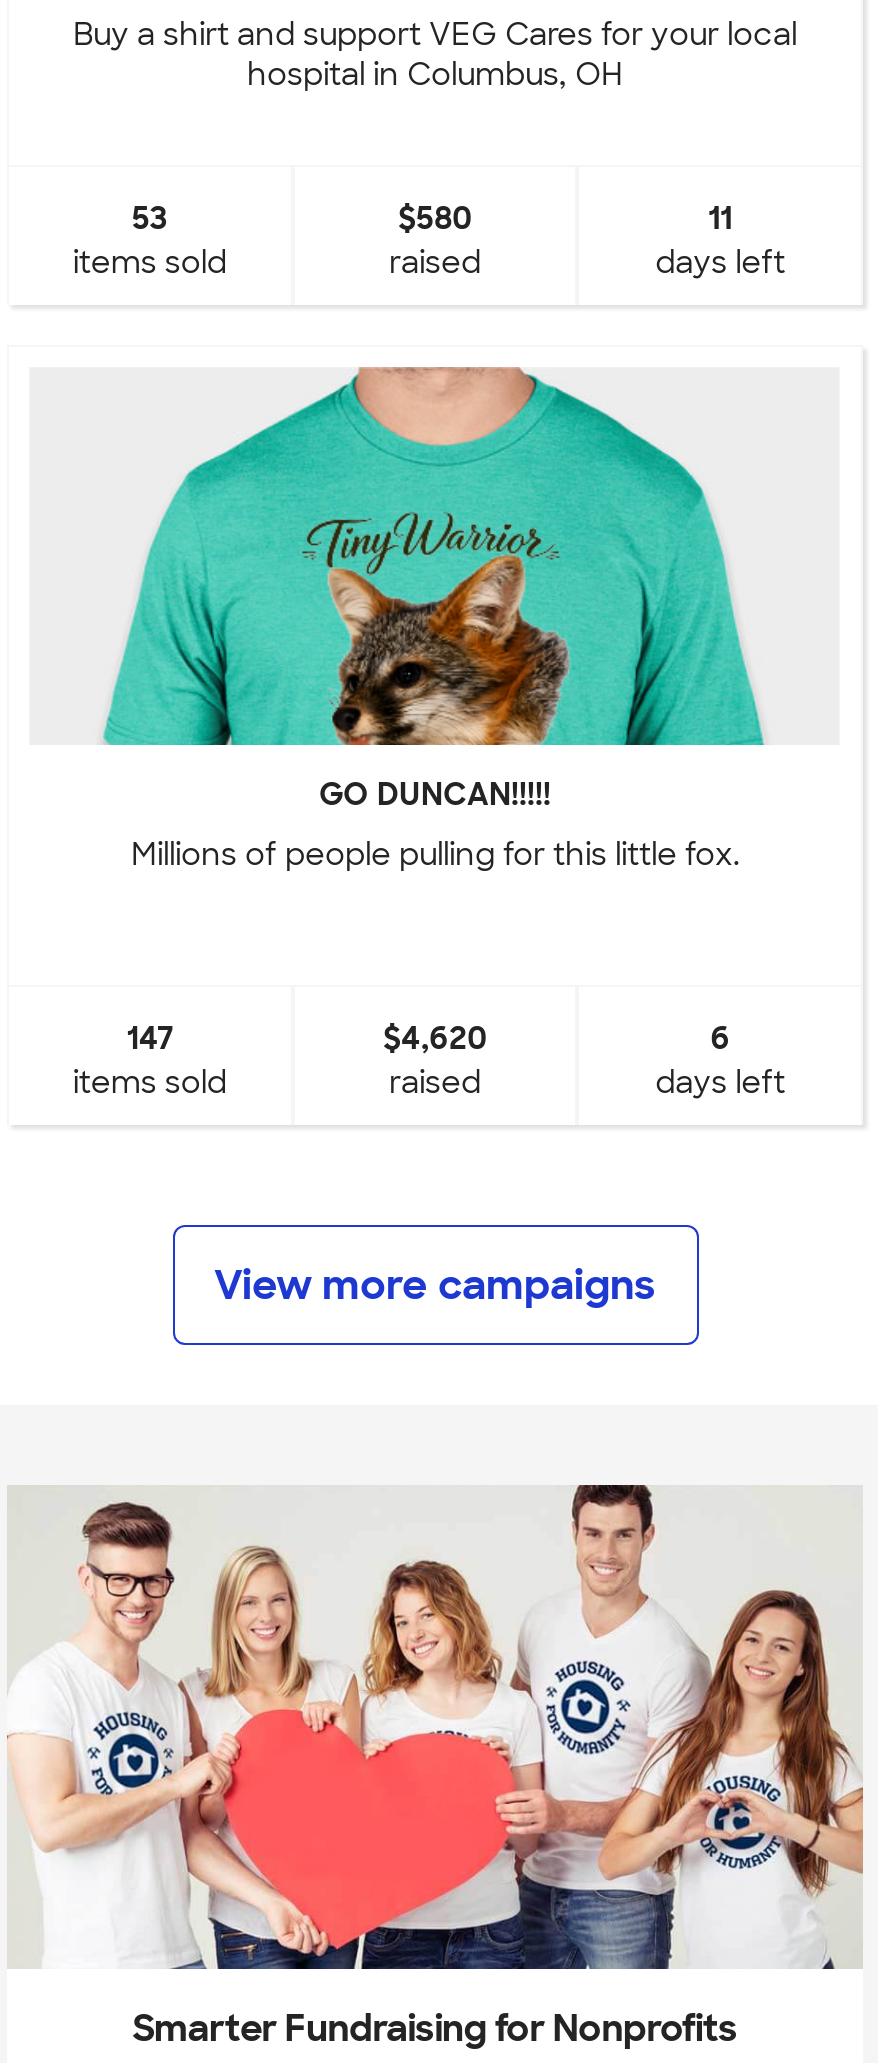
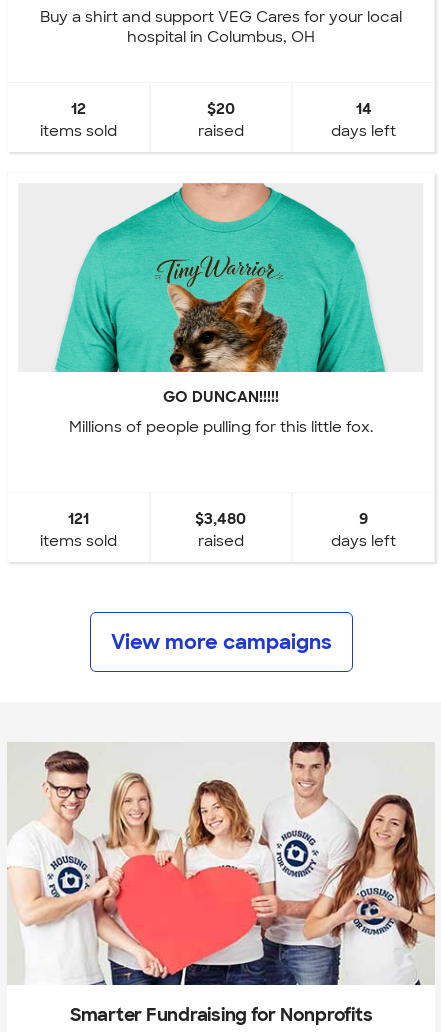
- 53
+ 12

- $580
+ $20

- 11
+ 14

- 147
+ 121

- $4,620
+ $3,480

- 6
+ 9
